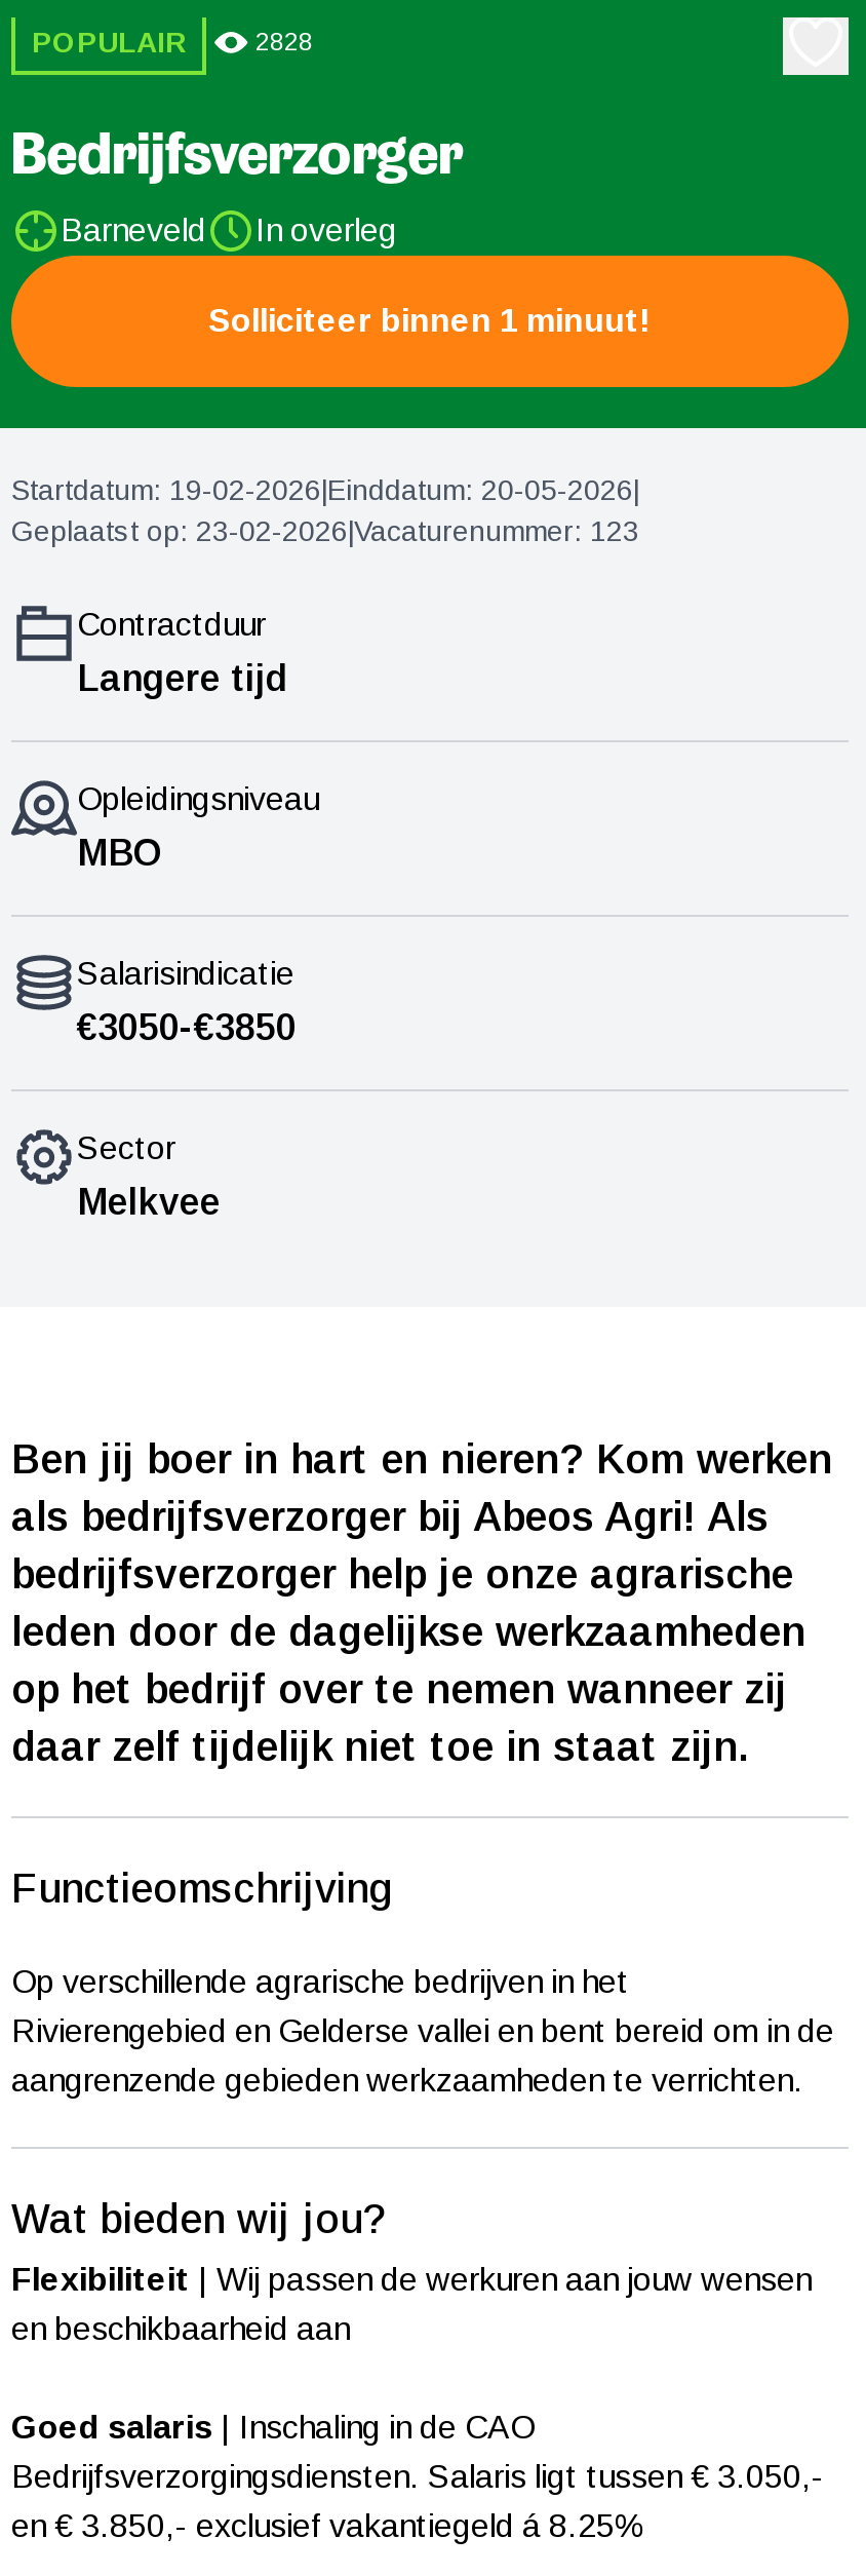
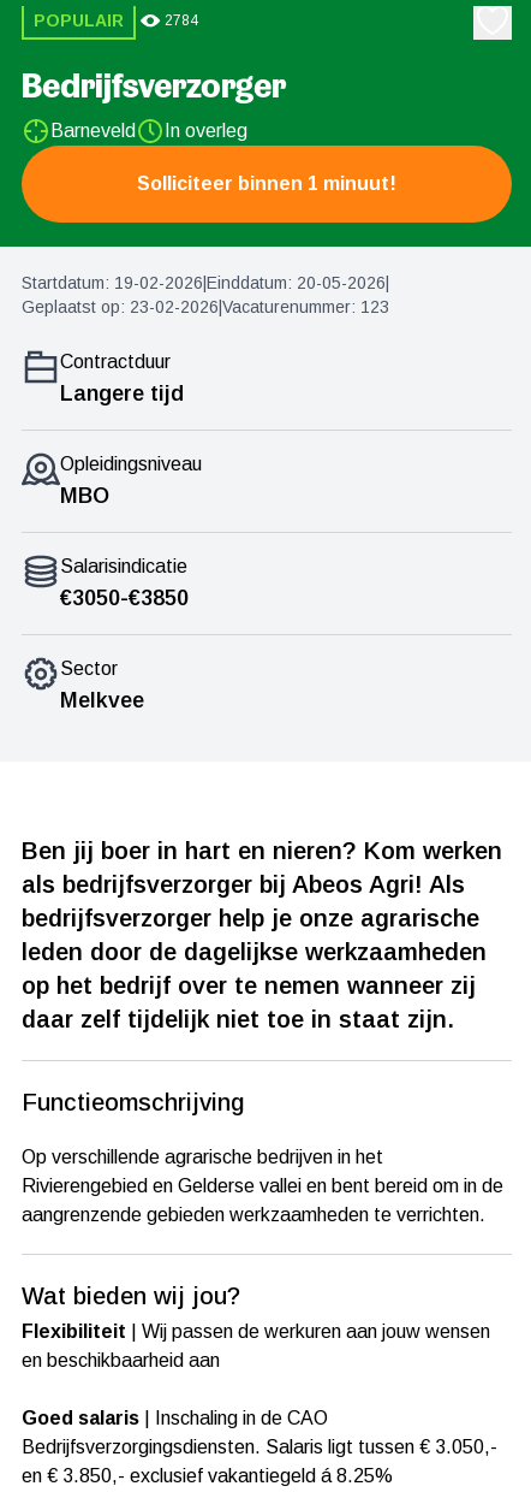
- 2828
+ 2784
